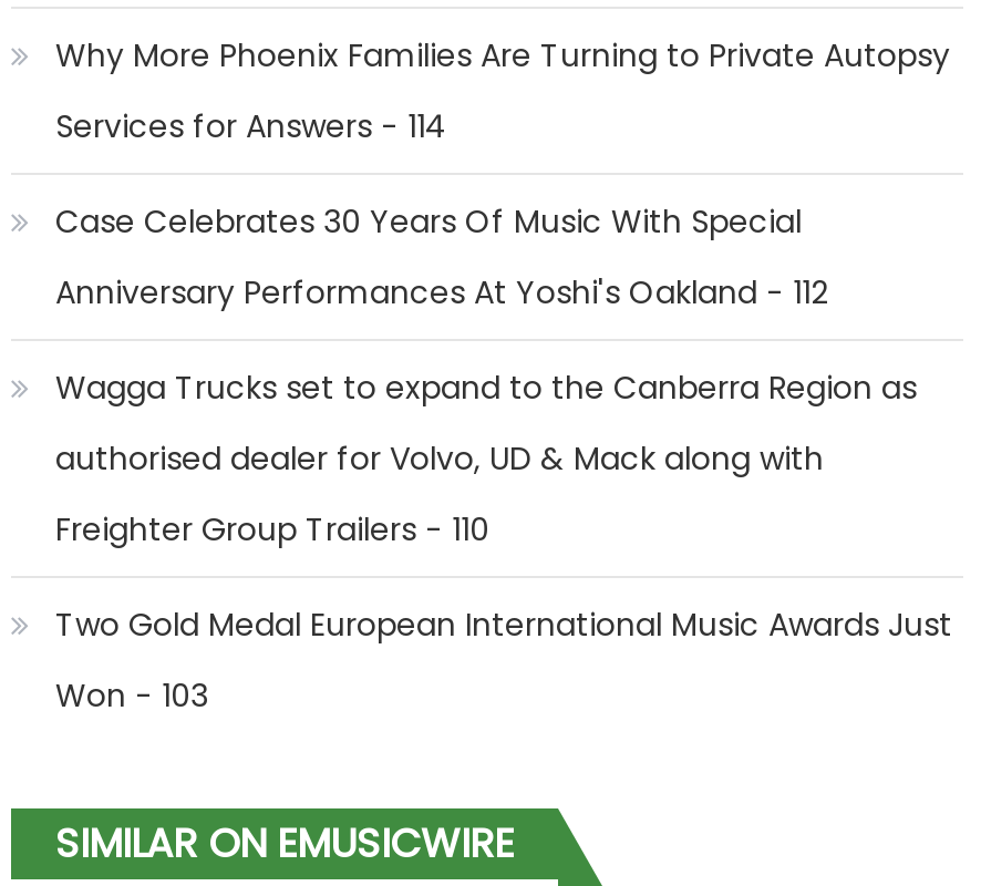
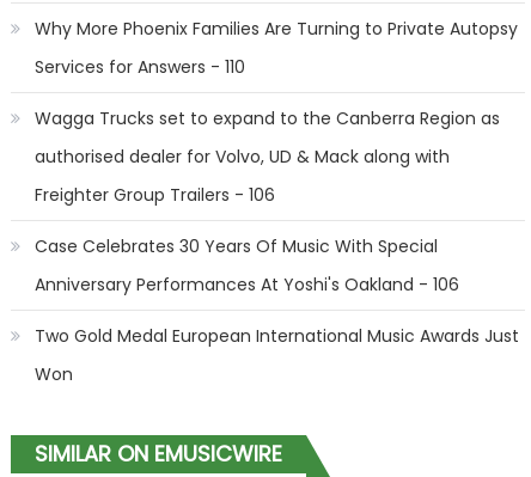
- Services for Answers - 114
- Anniversary Performances At Yoshi's Oakland - 112
+ Services for Answers - 110

moved down: Case Celebrates 30 Years Of Music With Special

moved up: Wagga Trucks set to expand to the Canberra Region as | authorised dealer for Volvo, UD & Mack along with

- Freighter Group Trailers - 110
+ Freighter Group Trailers - 106
+ Anniversary Performances At Yoshi's Oakland - 106

- Won - 103
+ Won
